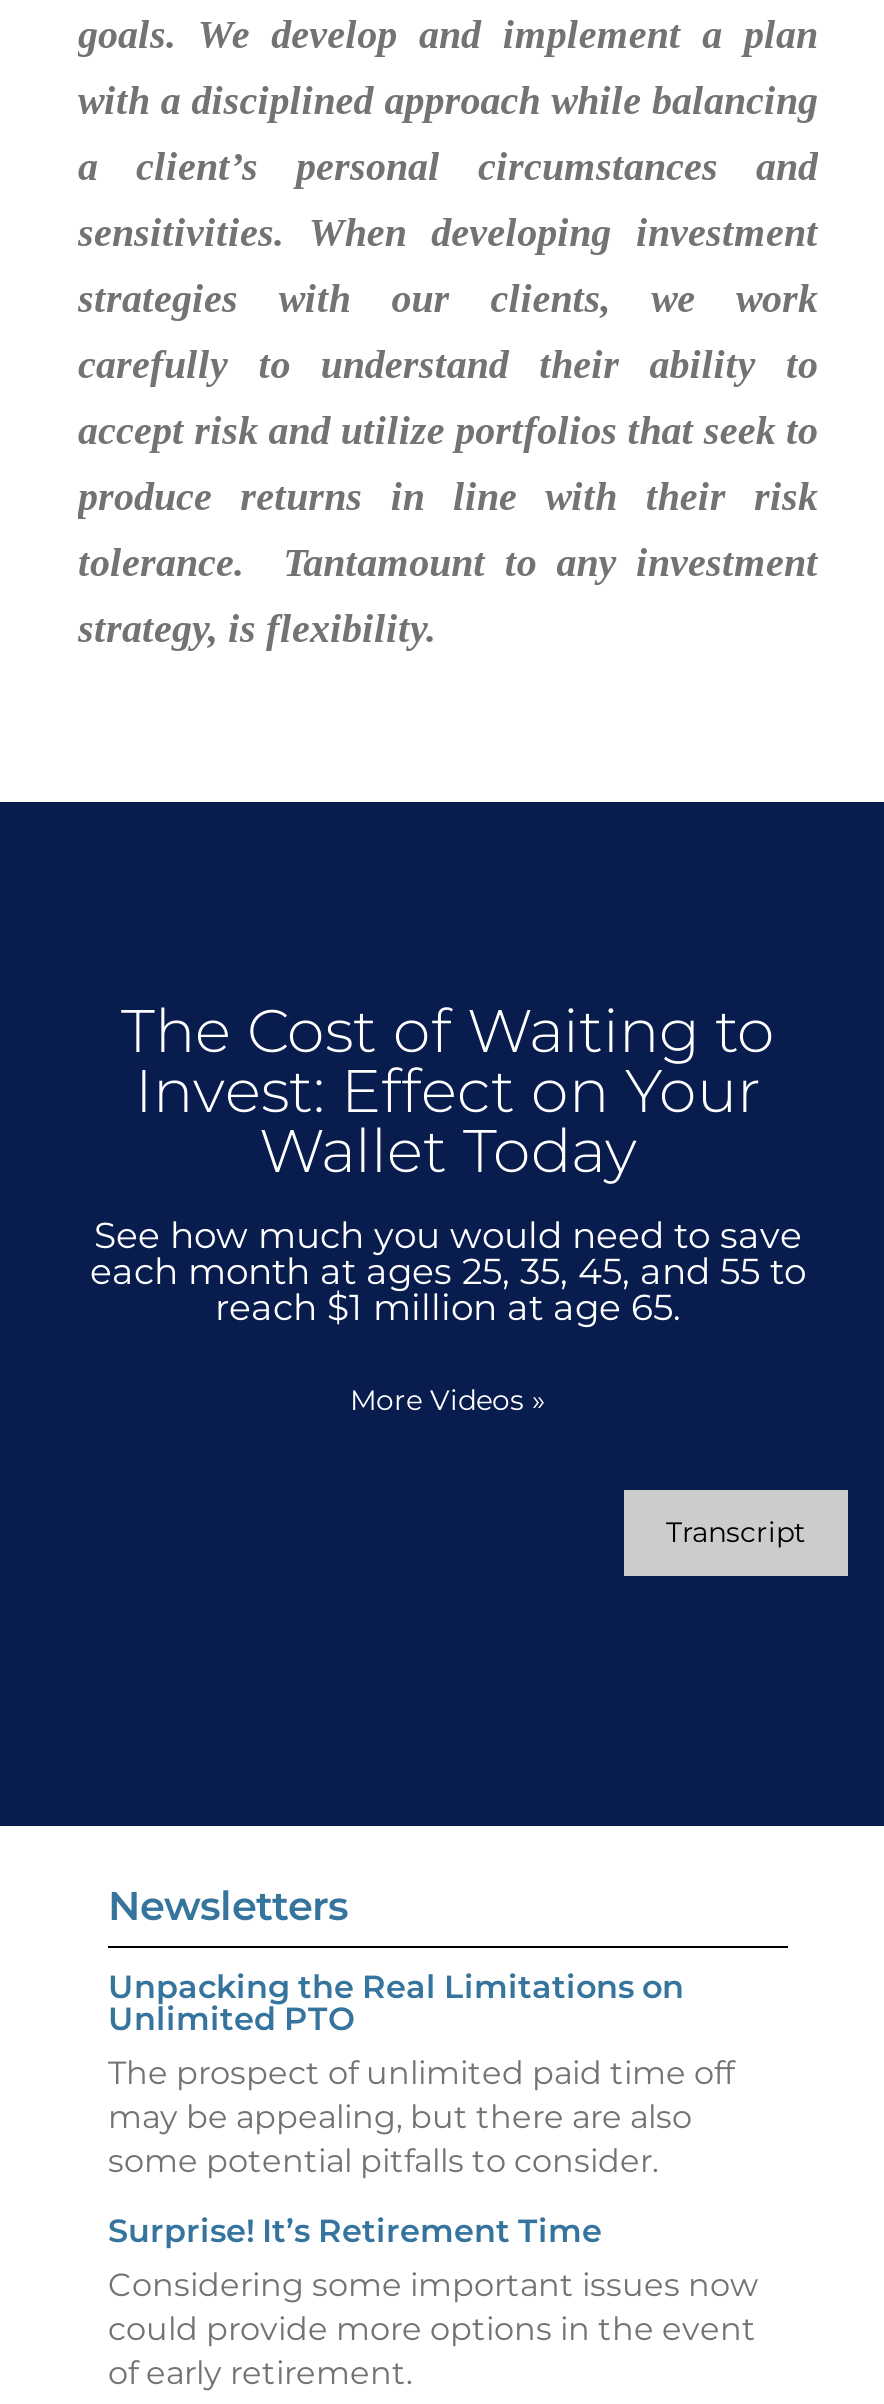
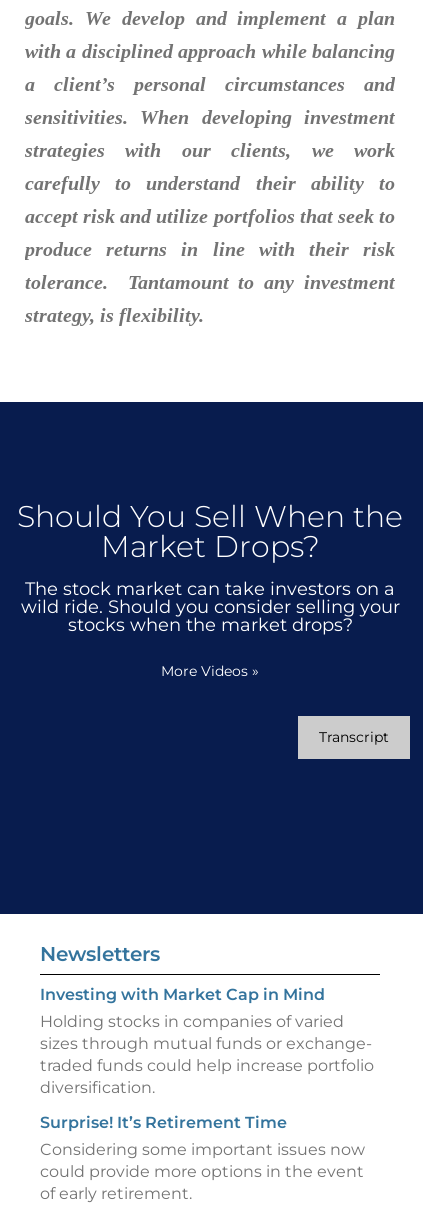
- The Cost of Waiting to
- Invest: Effect on Your
- Wallet Today
- See how much you would need to save
- each month at ages 25, 35, 45, and 55 to
- reach $1 million at age 65.
+ Should You Sell When the
+ Market Drops?
+ The stock market can take investors on a
+ wild ride. Should you consider selling your
+ stocks when the market drops?

moved up: More Videos» | Transcript

- Unpacking the Real Limitations on
- Unlimited PTO
- The prospect of unlimited paid time off
- may be appealing, but there are also
- some potential pitfalls to consider.
+ Investing with Market Cap in Mind
+ Holding stocks in companies of varied
+ sizes through mutual funds or exchange-
+ traded funds could help increase portfolio
+ diversification.
